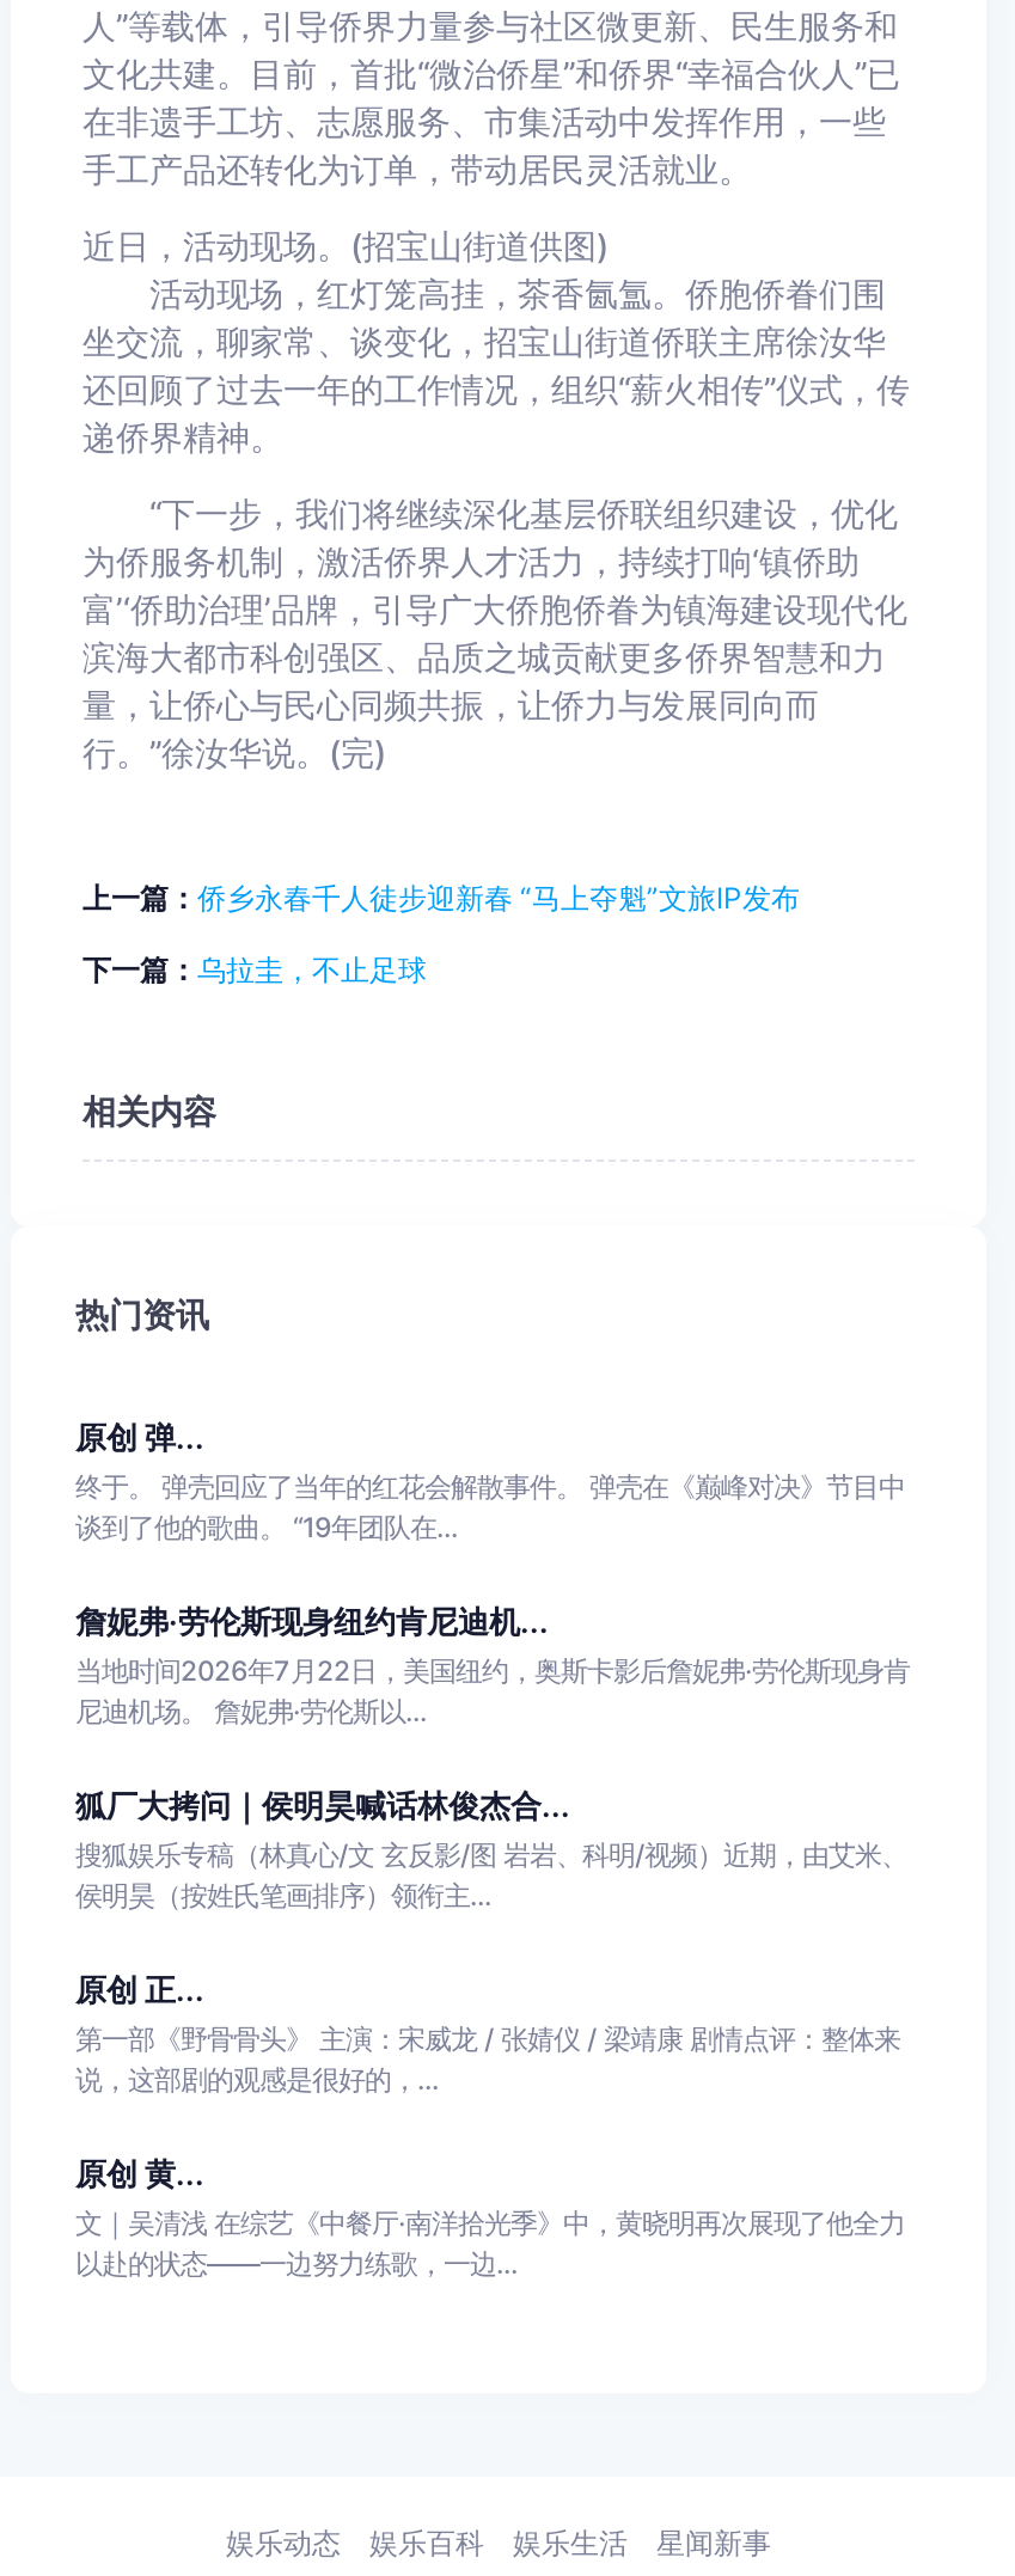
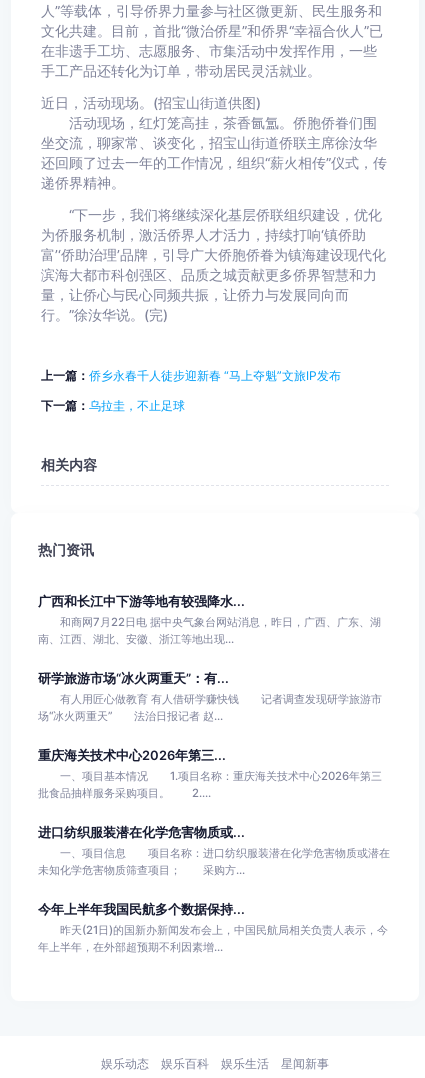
- 原创 弹...
- 终于。 弹壳回应了当年的红花会解散事件。 弹壳在《巅峰对决》节目中
- 谈到了他的歌曲。 “19年团队在...
+ 广西和长江中下游等地有较强降水...
+ 和商网7月22日电 据中央气象台网站消息，昨日，广西、广东、湖
+ 南、江西、湖北、安徽、浙江等地出现...

- 詹妮弗·劳伦斯现身纽约肯尼迪机...
- 当地时间2026年7月22日，美国纽约，奥斯卡影后詹妮弗·劳伦斯现身肯
- 尼迪机场。 詹妮弗·劳伦斯以...
+ 研学旅游市场“冰火两重天”：有...
+ 有人用匠心做教育 有人借研学赚快钱 记者调查发现研学旅游市
+ 场“冰火两重天” 法治日报记者 赵...

- 狐厂大拷问｜侯明昊喊话林俊杰合...
- 搜狐娱乐专稿（林真心/文 玄反影/图 岩岩、科明/视频）近期，由艾米、
- 侯明昊（按姓氏笔画排序）领衔主...
+ 重庆海关技术中心2026年第三...
+ 一、项目基本情况 1.项目名称：重庆海关技术中心2026年第三
+ 批食品抽样服务采购项目。 2....

- 原创 正...
- 第一部《野骨骨头》 主演：宋威龙 / 张婧仪 / 梁靖康 剧情点评：整体来
- 说，这部剧的观感是很好的，...
+ 进口纺织服装潜在化学危害物质或...
+ 一、项目信息 项目名称：进口纺织服装潜在化学危害物质或潜在
+ 未知化学危害物质筛查项目； 采购方...

- 原创 黄...
- 文｜吴清浅 在综艺《中餐厅·南洋拾光季》中，黄晓明再次展现了他全力
- 以赴的状态——一边努力练歌，一边...
+ 今年上半年我国民航多个数据保持...
+ 昨天(21日)的国新办新闻发布会上，中国民航局相关负责人表示，今
+ 年上半年，在外部超预期不利因素增...
